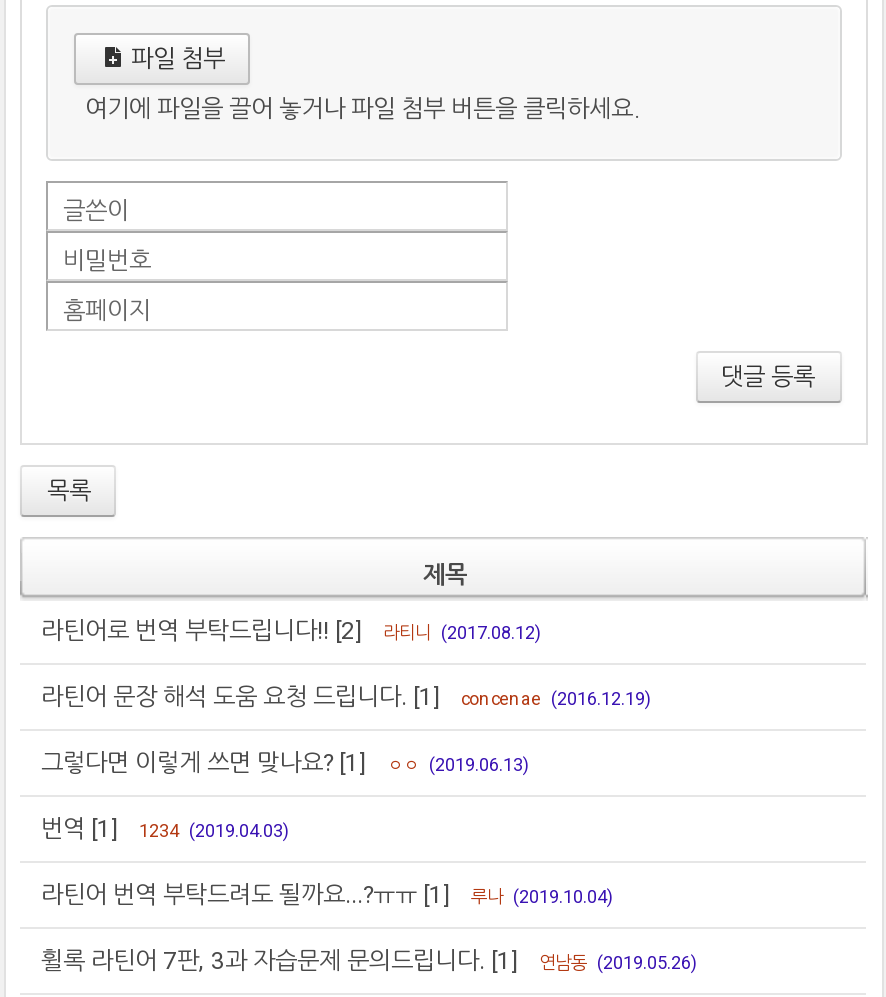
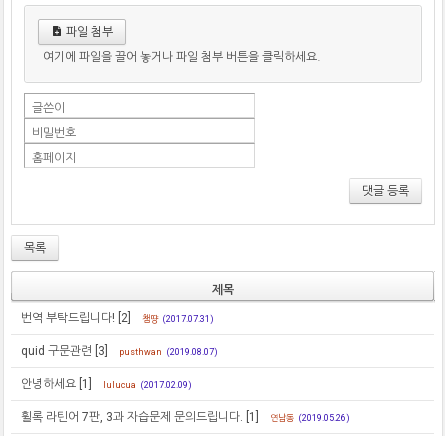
- 라틴어로 번역 부탁드립니다!! [2]
- 라티니 (2017.08.12)
- 라틴어 문장 해석 도움 요청 드립니다. [1]
- concenae (2016.12.19)
- 그렇다면 이렇게 쓰면 맞나요? [1]
- ㅇㅇ (2019.06.13)
- 번역 [1]
- 1234 (2019.04.03)
- 라틴어 번역 부탁드려도 될까요...?ㅠㅠ [1]
- 루나 (2019.10.04)
+ 번역 부탁드립니다! [2]
+ 챔땽 (2017.07.31)
+ quid 구문관련 [3]
+ pusthwan (2019.08.07)
+ 안녕하세요 [1]
+ lulucua (2017.02.09)
